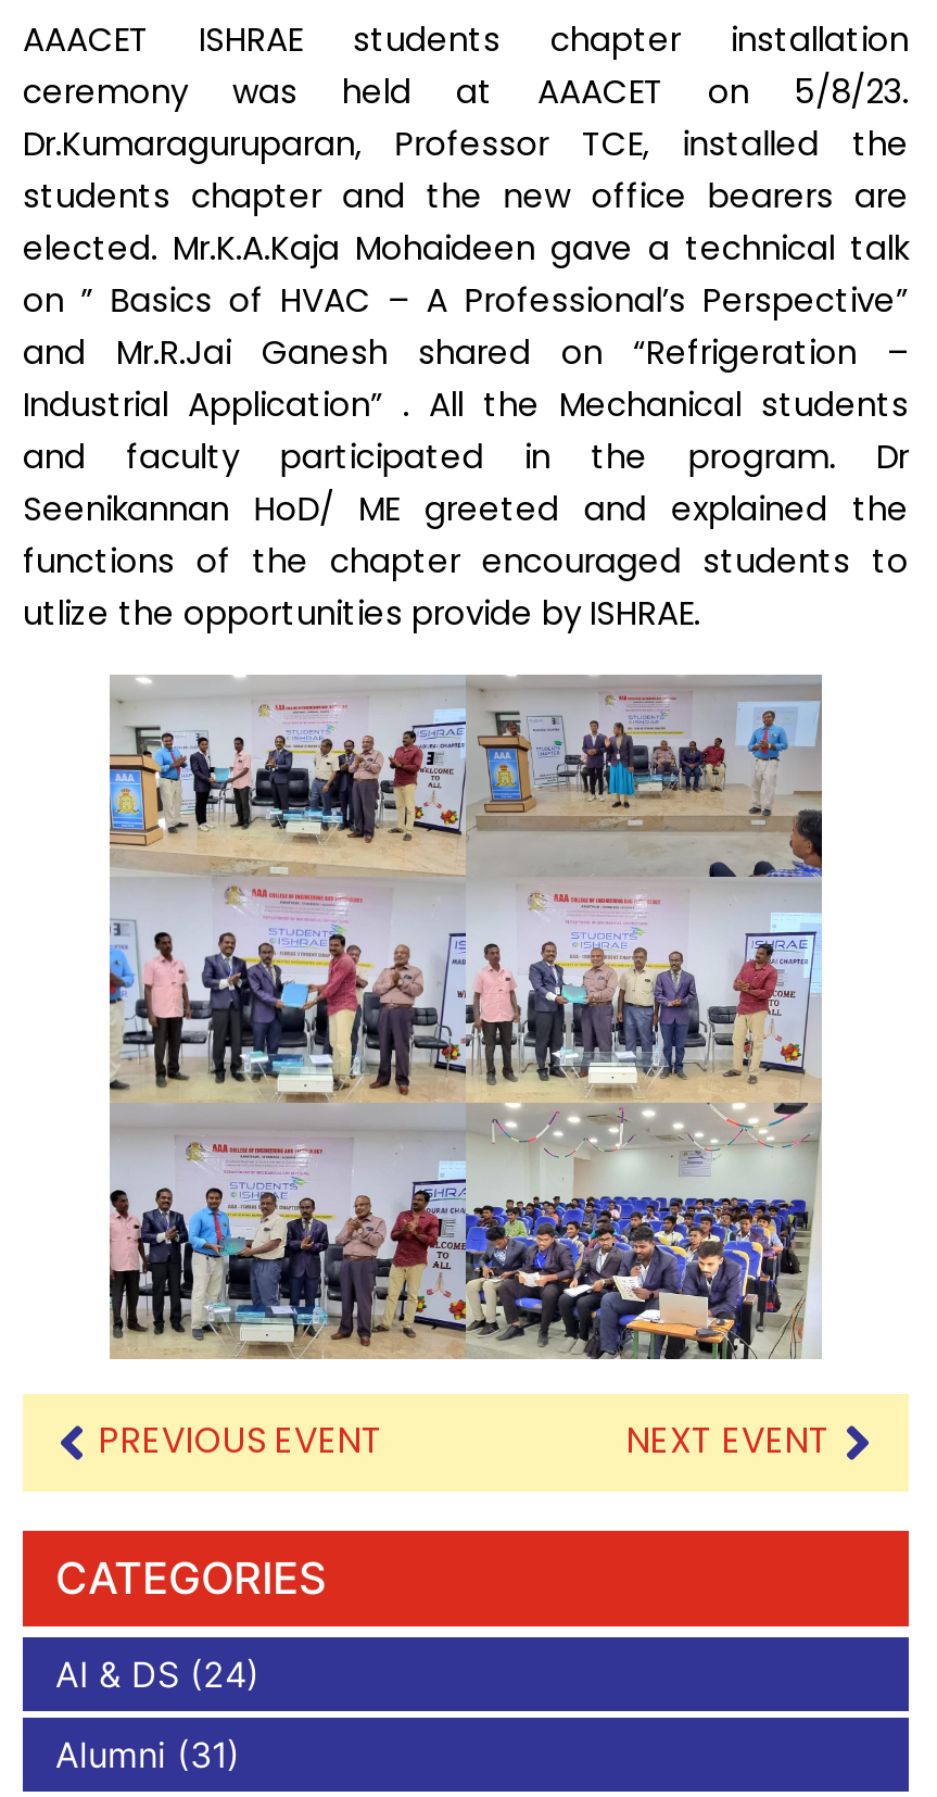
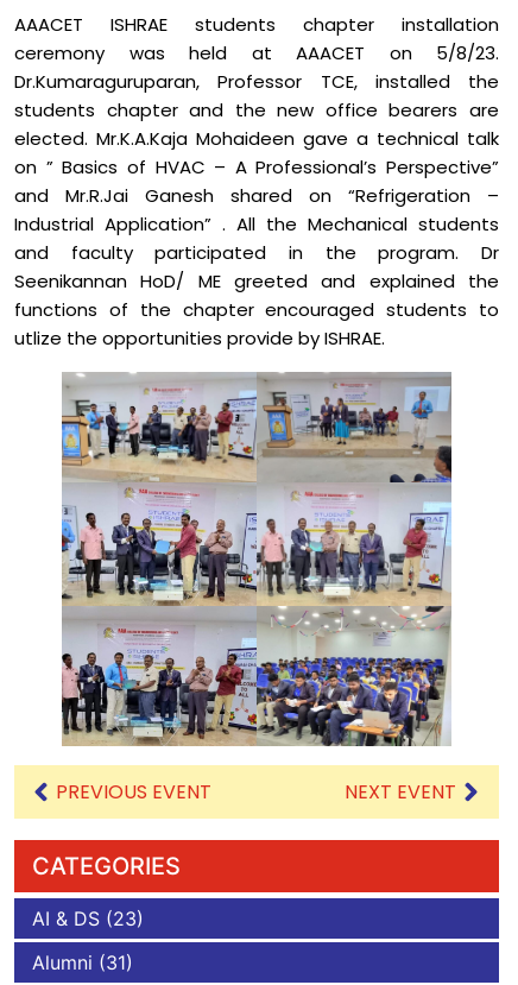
- AI & DS (24)
+ AI & DS (23)
